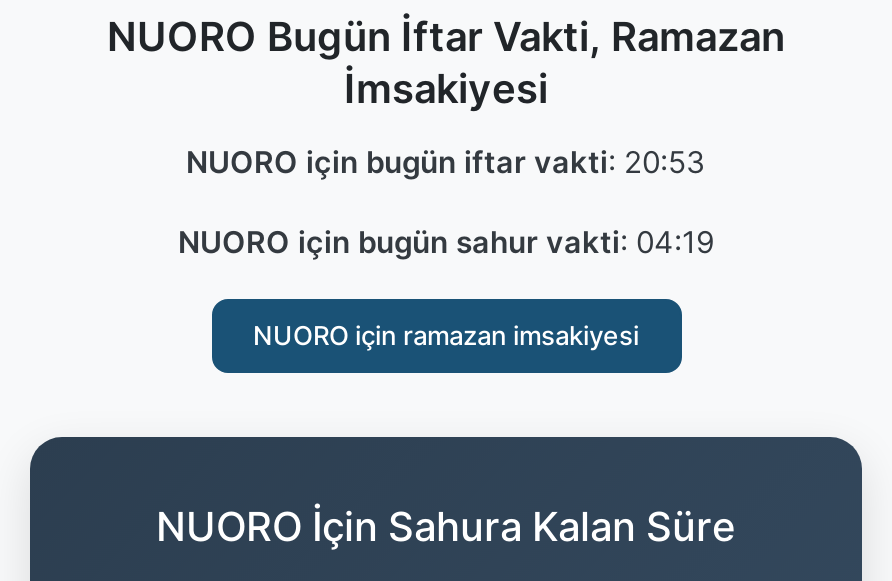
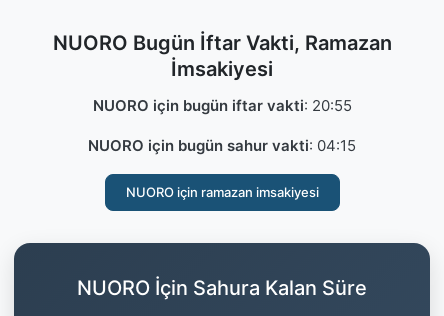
- NUORO için bugün iftar vakti: 20:53
+ NUORO için bugün iftar vakti: 20:55

- NUORO için bugün sahur vakti: 04:19
+ NUORO için bugün sahur vakti: 04:15
